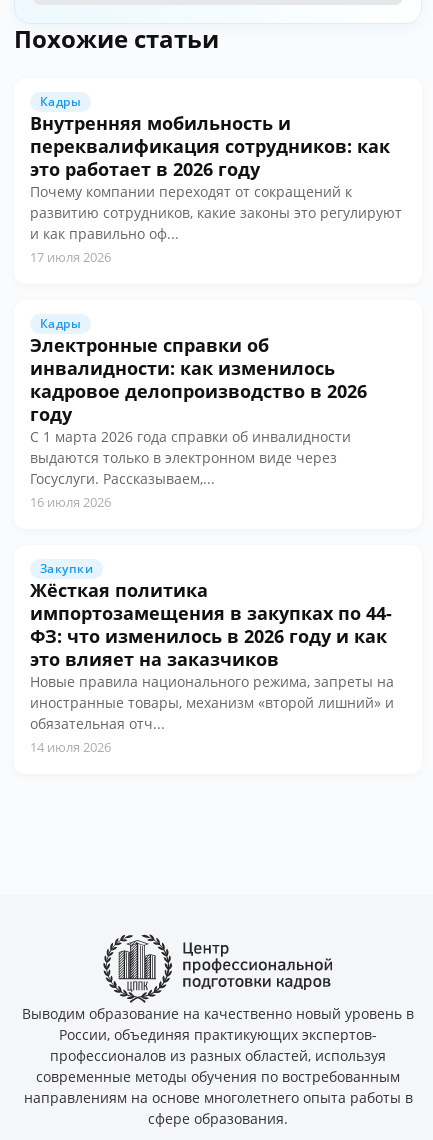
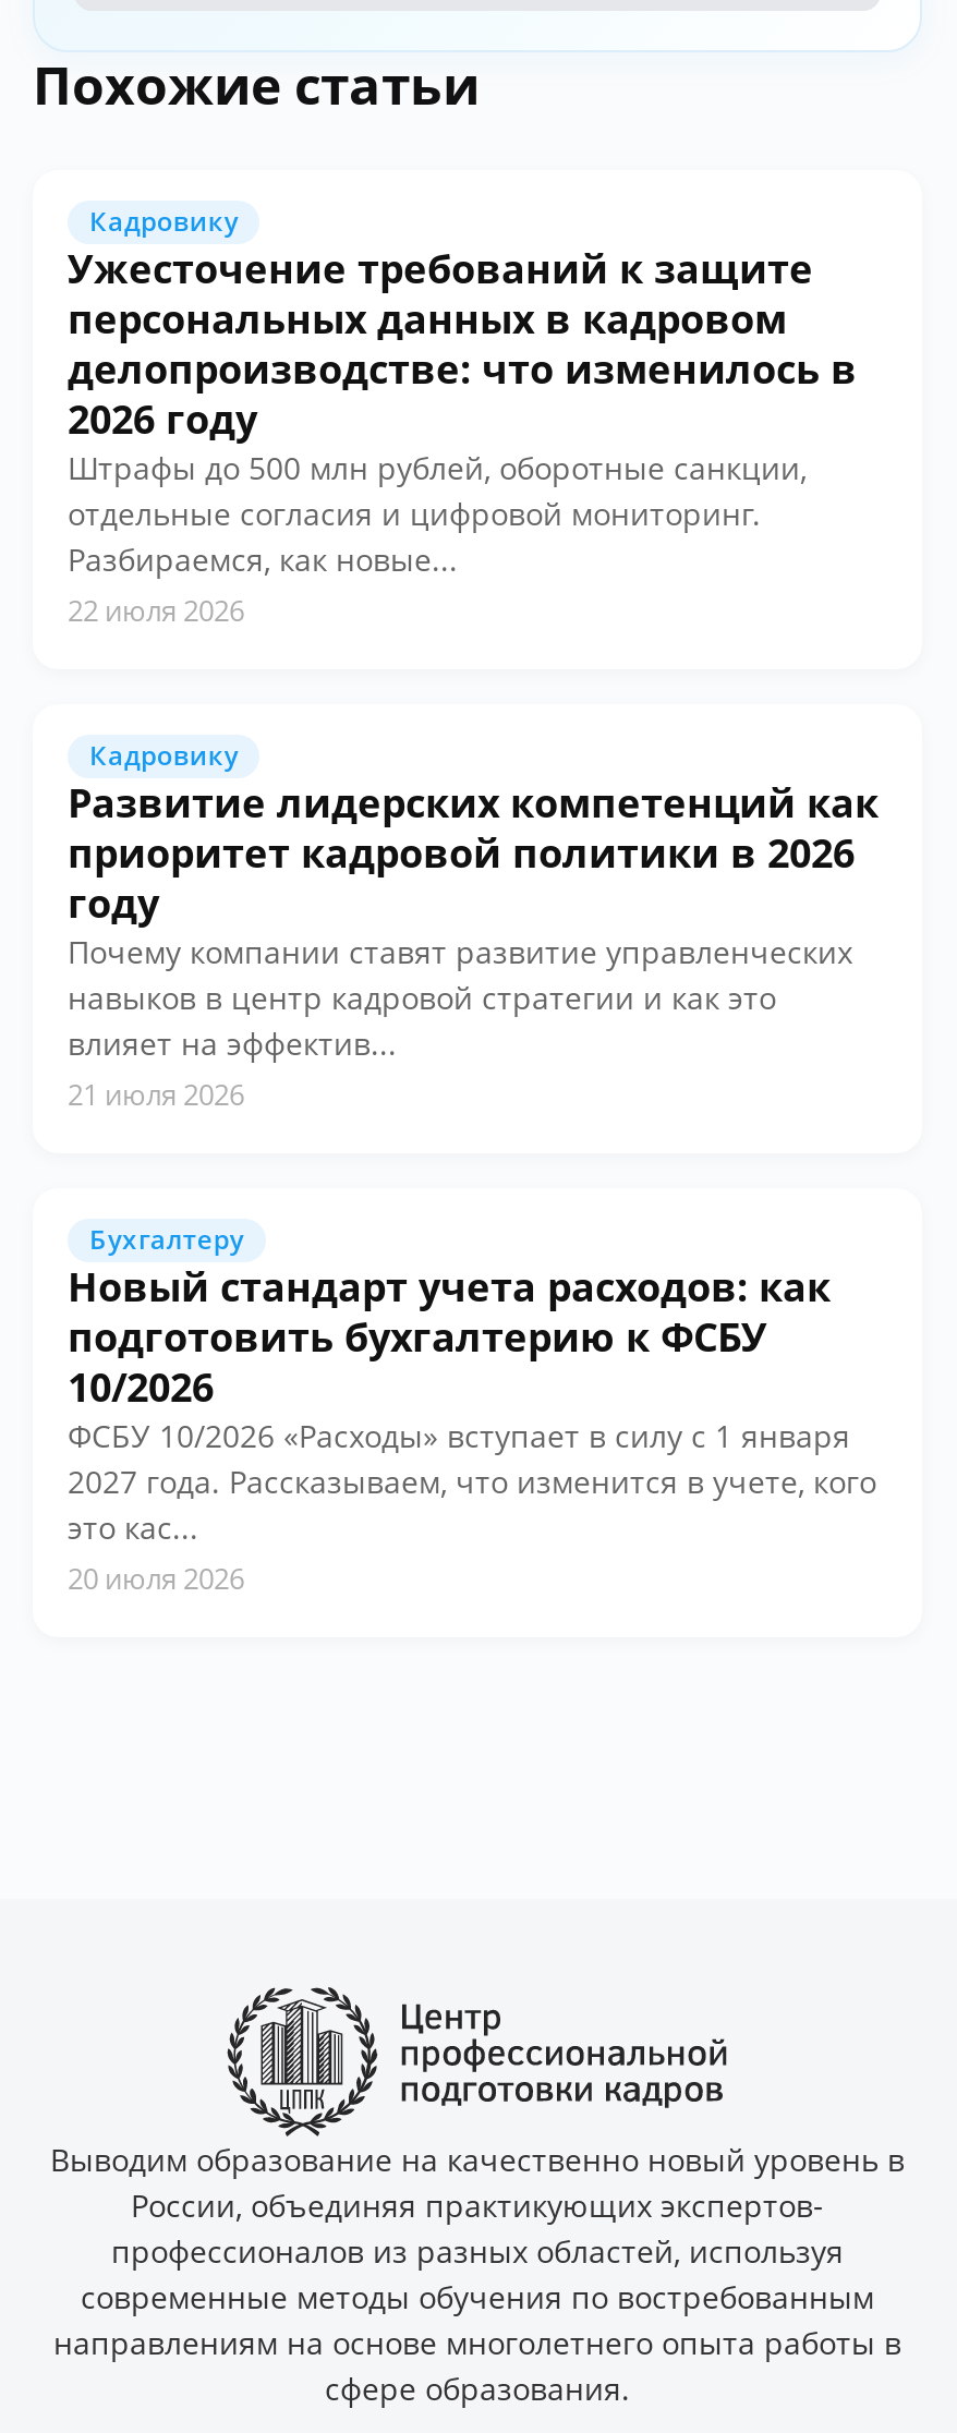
- Кадры
- Внутренняя мобильность и
- переквалификация сотрудников: как
- это работает в 2026 году
- Почему компании переходят от сокращений к
- развитию сотрудников, какие законы это регулируют
- и как правильно оф...
- 17 июля 2026
+ Кадровику
+ Ужесточение требований к защите
+ персональных данных в кадровом
+ делопроизводстве: что изменилось в
+ 2026 году
+ Штрафы до 500 млн рублей, оборотные санкции,
+ отдельные согласия и цифровой мониторинг.
+ Разбираемся, как новые...
+ 22 июля 2026

- Кадры
- Электронные справки об
- инвалидности: как изменилось
- кадровое делопроизводство в 2026
+ Кадровику
+ Развитие лидерских компетенций как
+ приоритет кадровой политики в 2026

- С 1 марта 2026 года справки об инвалидности
- выдаются только в электронном виде через
- Госуслуги. Рассказываем,...
- 16 июля 2026
+ Почему компании ставят развитие управленческих
+ навыков в центр кадровой стратегии и как это
+ влияет на эффектив...
+ 21 июля 2026

- Закупки
- Жёсткая политика
- импортозамещения в закупках по 44-
- ФЗ: что изменилось в 2026 году и как
- это влияет на заказчиков
- Новые правила национального режима, запреты на
- иностранные товары, механизм «второй лишний» и
- обязательная отч...
- 14 июля 2026
+ Бухгалтеру
+ Новый стандарт учета расходов: как
+ подготовить бухгалтерию к ФСБУ
+ 10/2026
+ ФСБУ 10/2026 «Расходы» вступает в силу с 1 января
+ 2027 года. Рассказываем, что изменится в учете, кого
+ это кас...
+ 20 июля 2026
